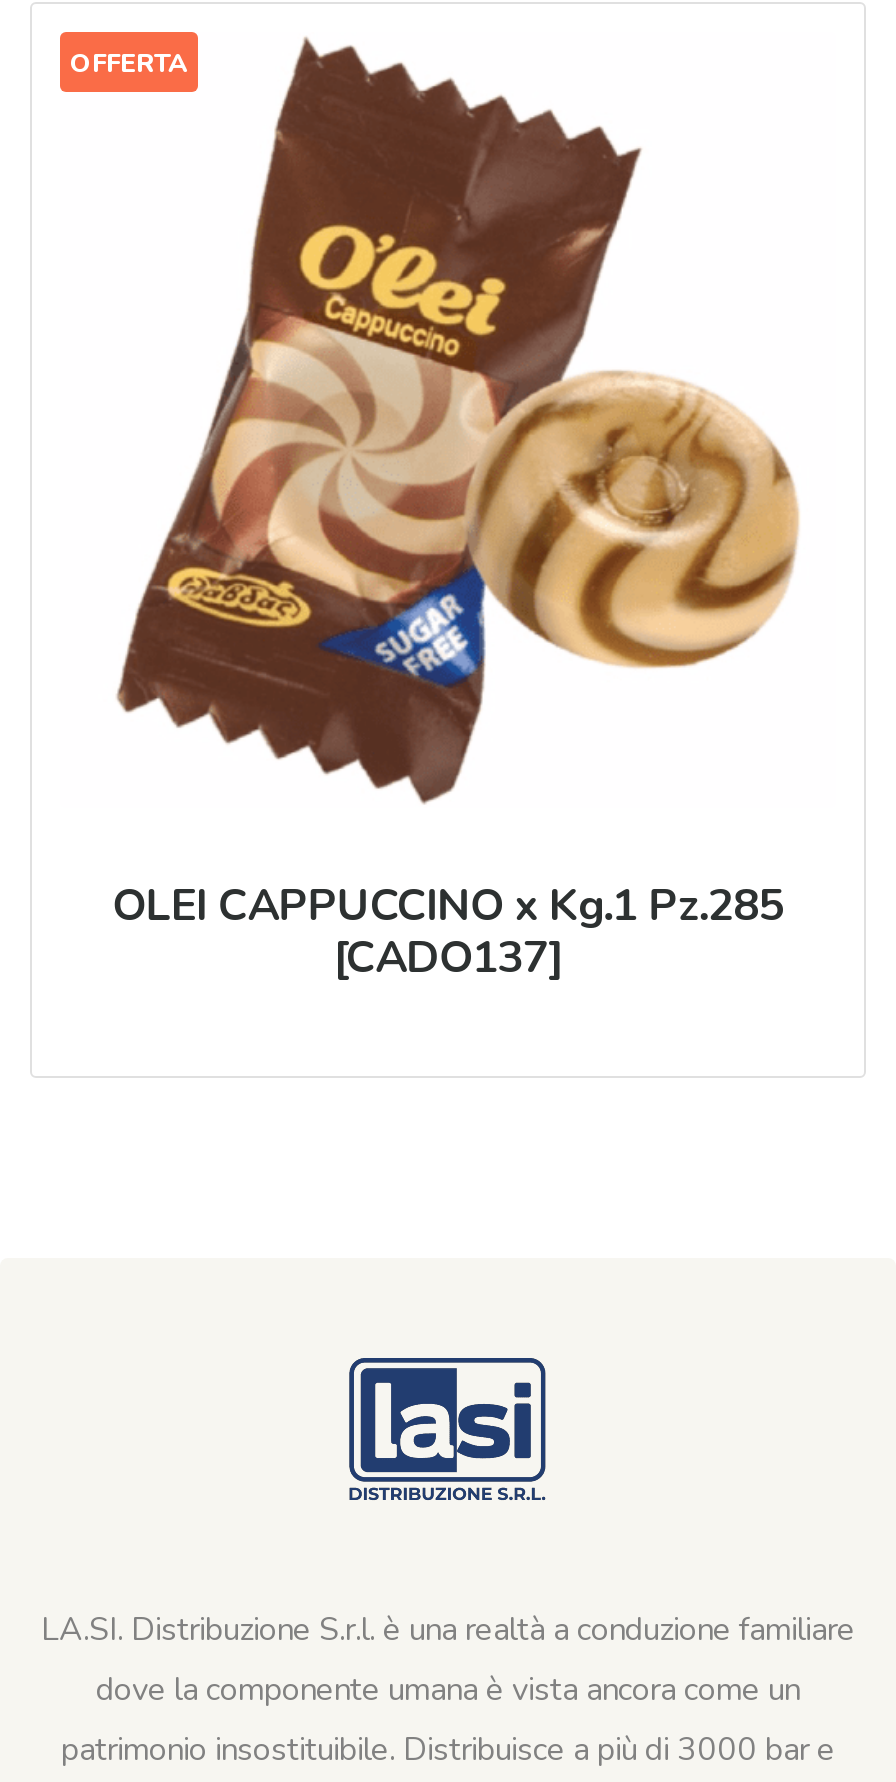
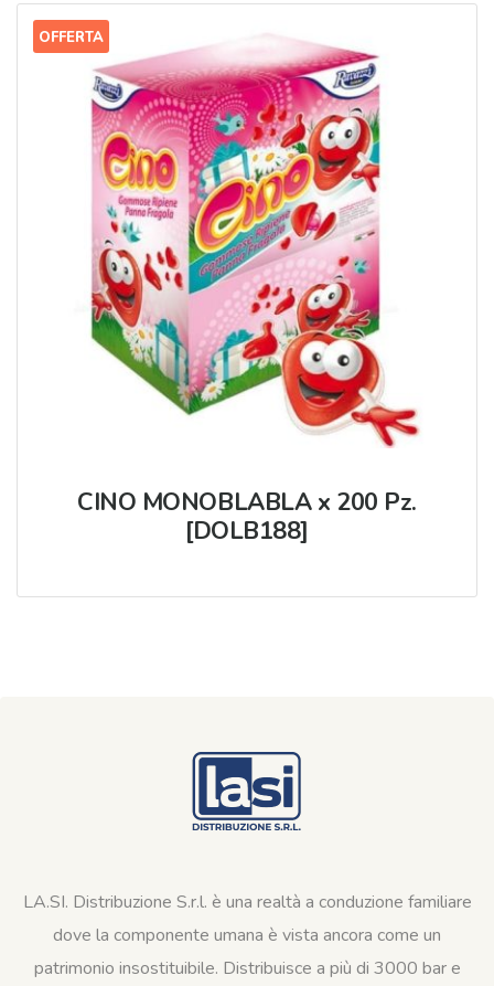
- [image]
- OLEI CAPPUCCINO x Kg.1 Pz.285
- [CADO137]
+ [image]
+ CINO MONOBLABLA x 200 Pz.
+ [DOLB188]
